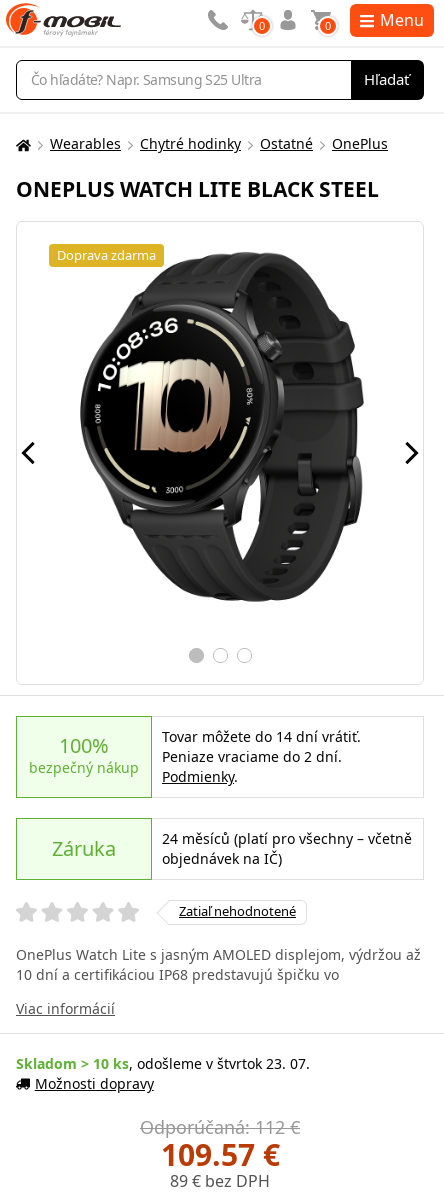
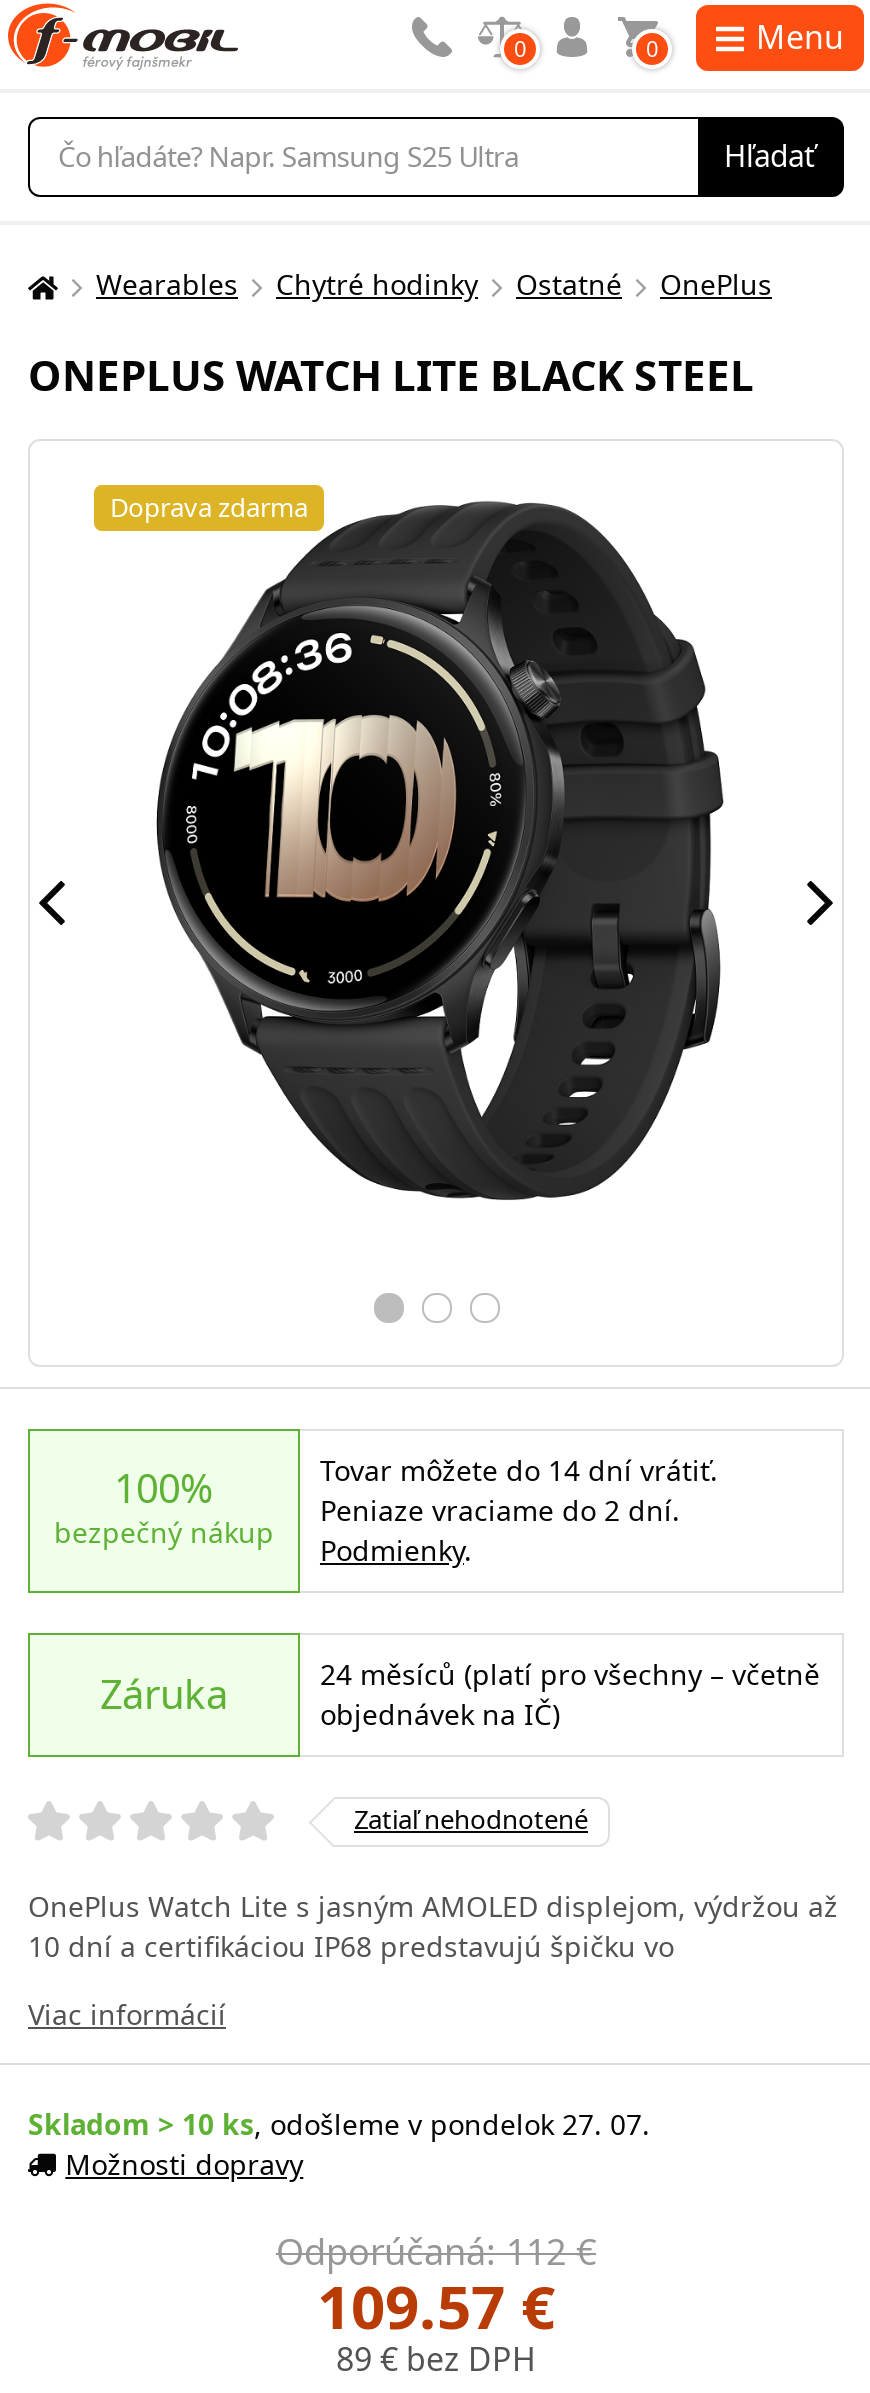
- Skladom > 10 ks, odošleme v štvrtok 23. 07.
+ Skladom > 10 ks, odošleme v pondelok 27. 07.
